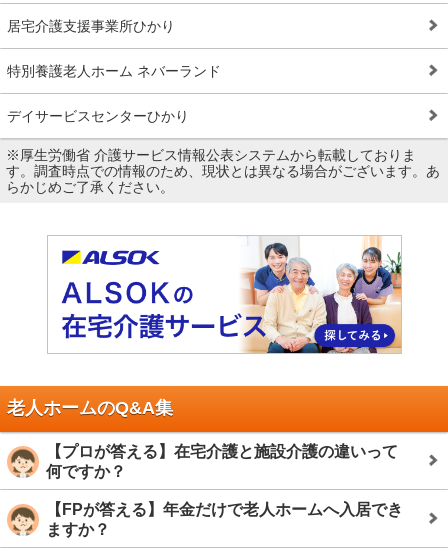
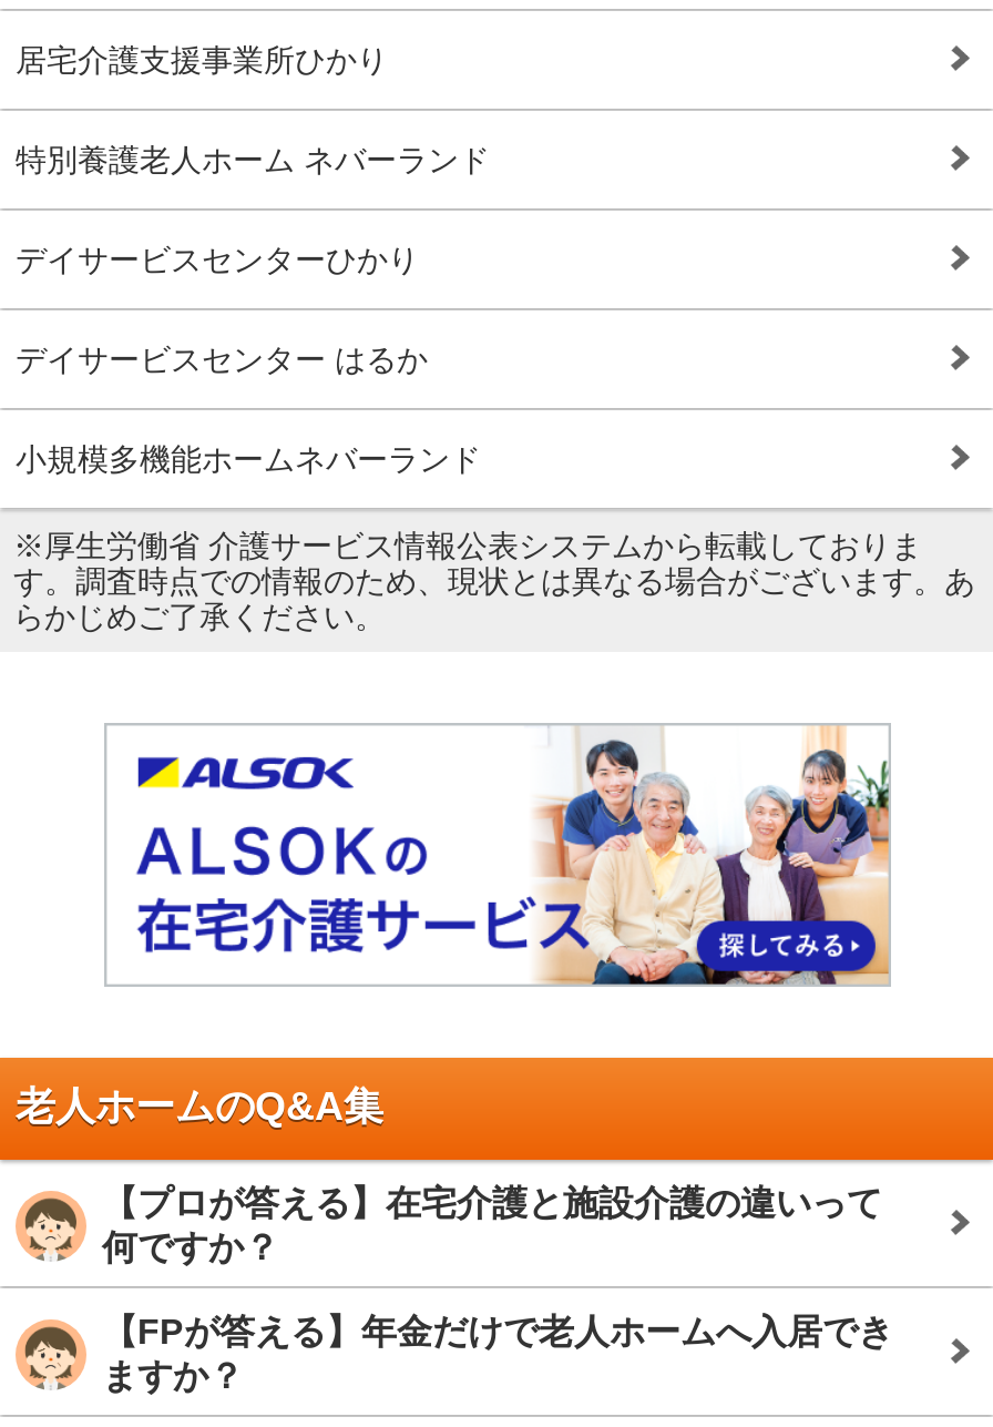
+ デイサービスセンター はるか
+ 小規模多機能ホームネバーランド
